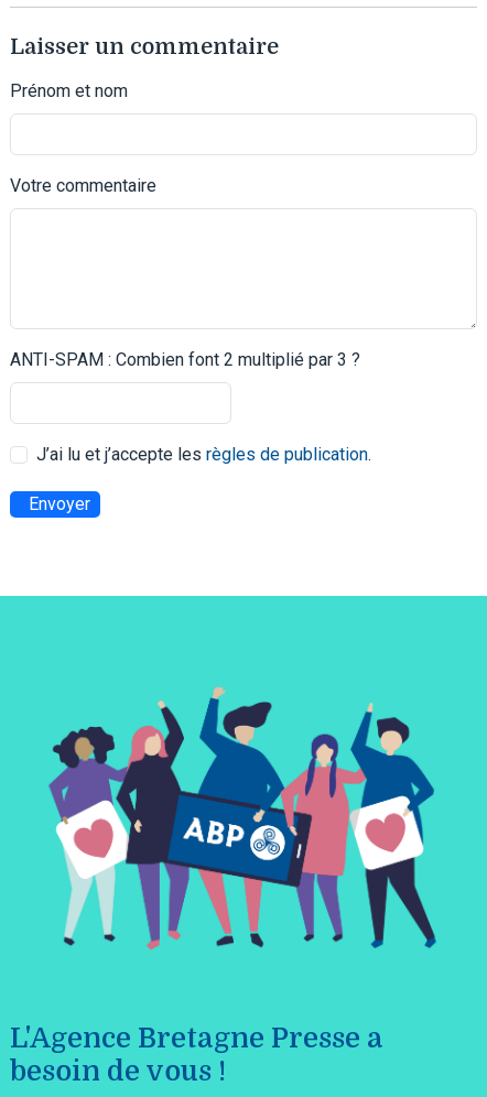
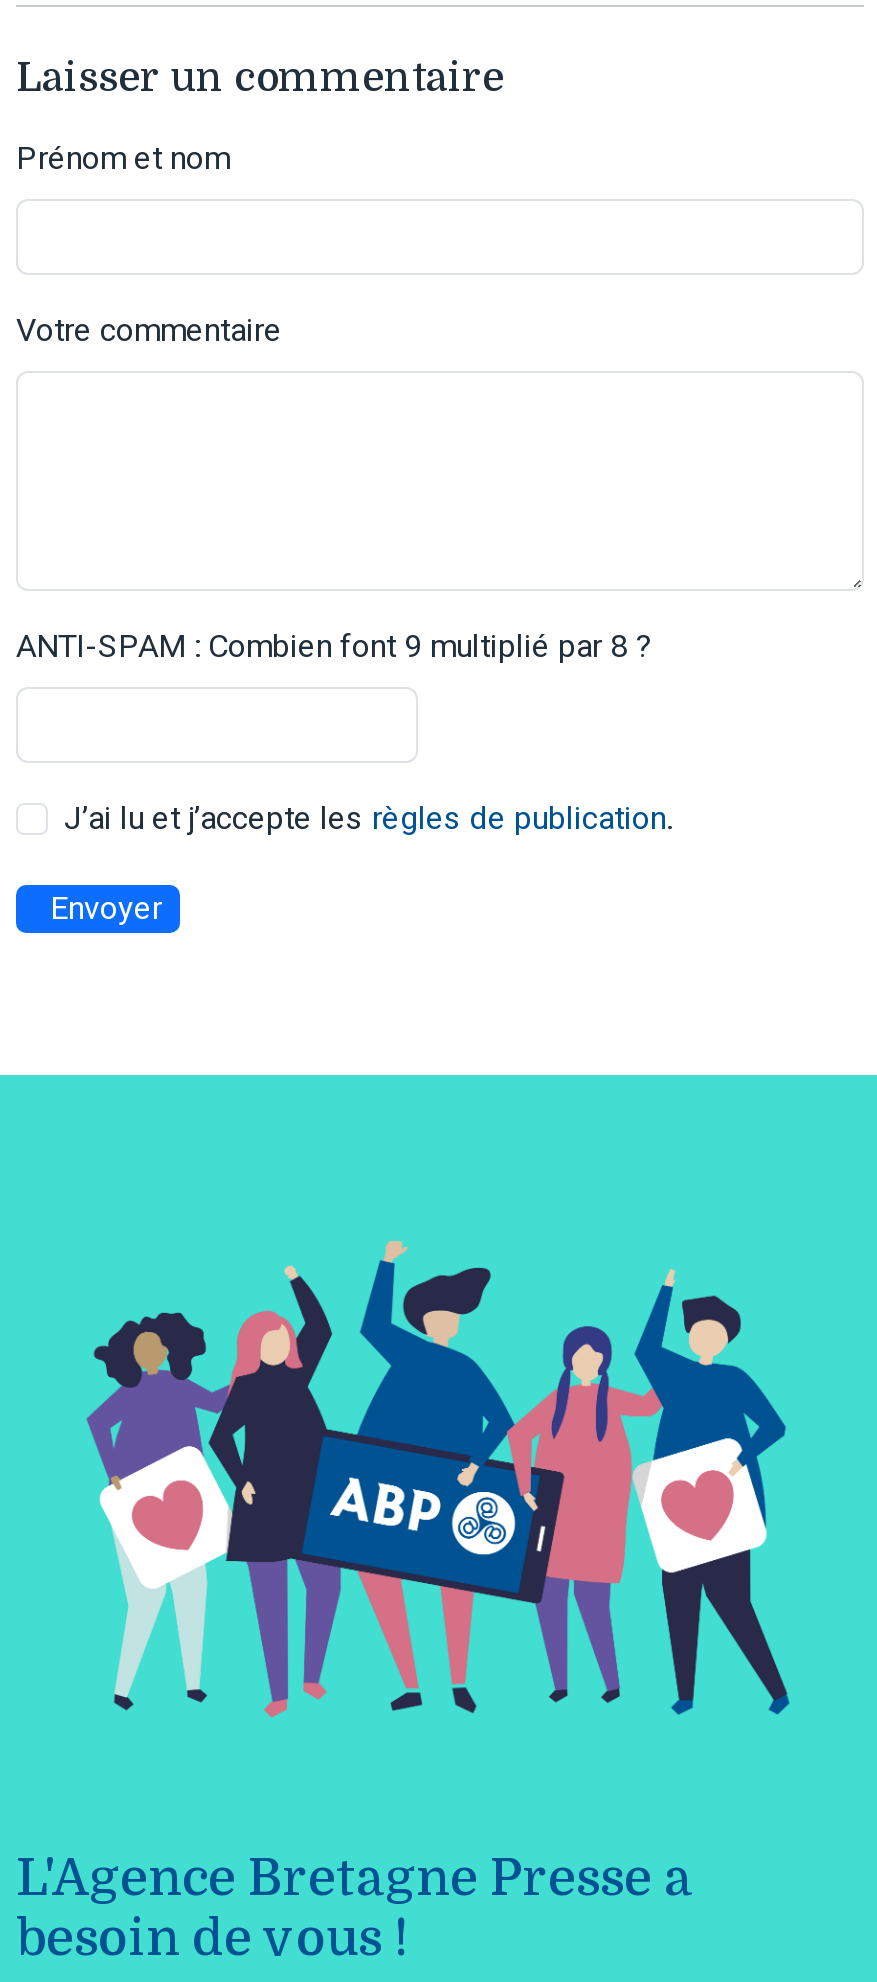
- ANTI-SPAM : Combien font 2 multiplié par 3 ?
+ ANTI-SPAM : Combien font 9 multiplié par 8 ?
